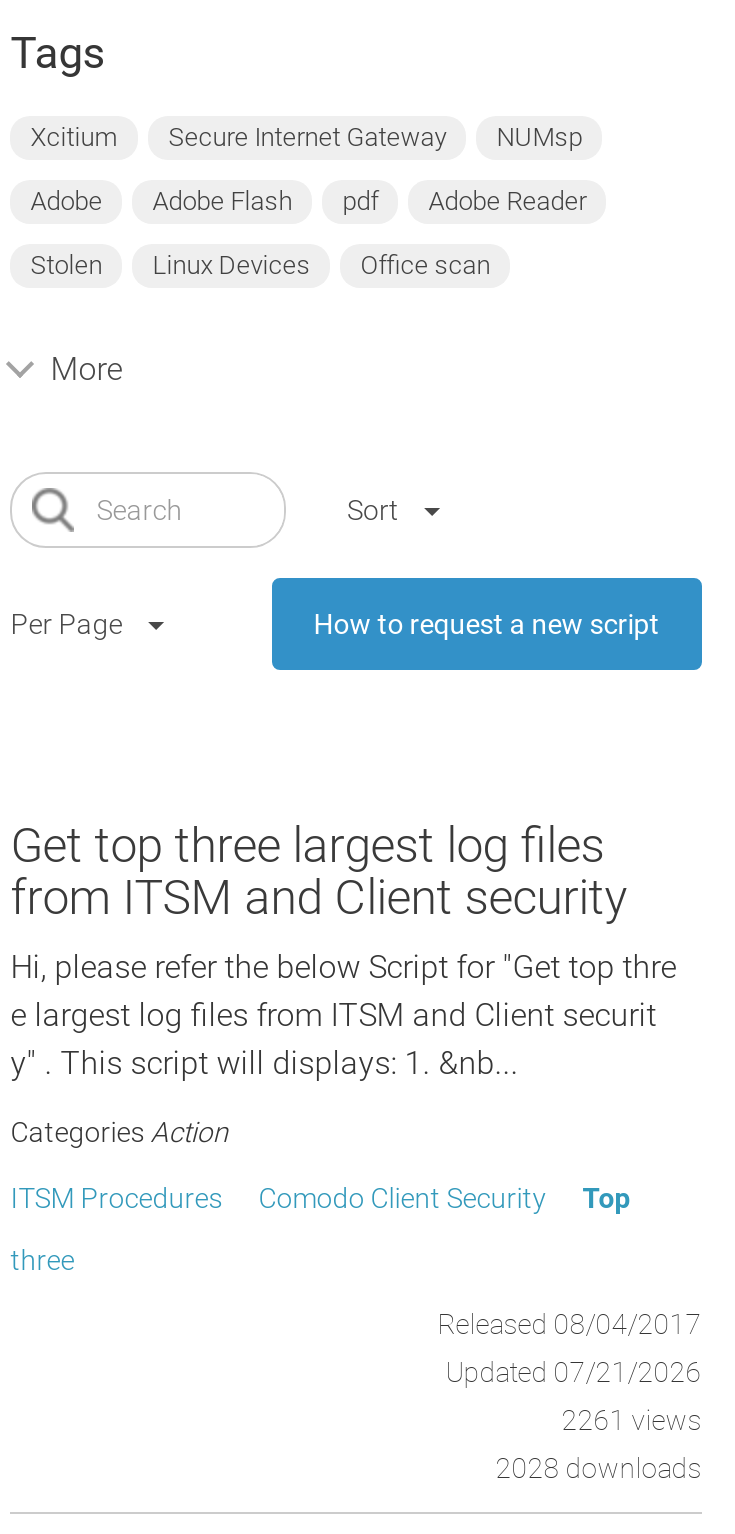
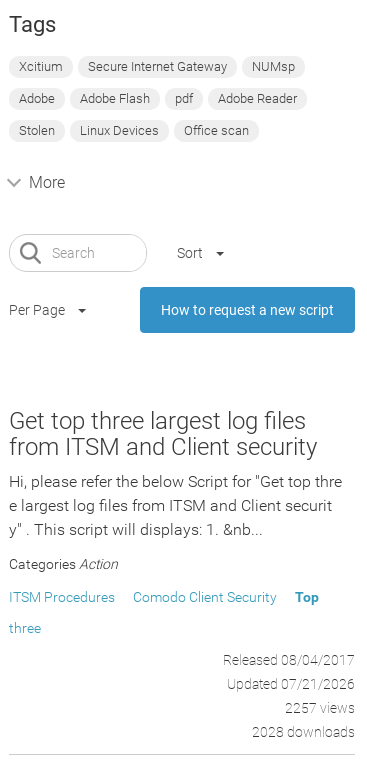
- 2261 views
+ 2257 views
